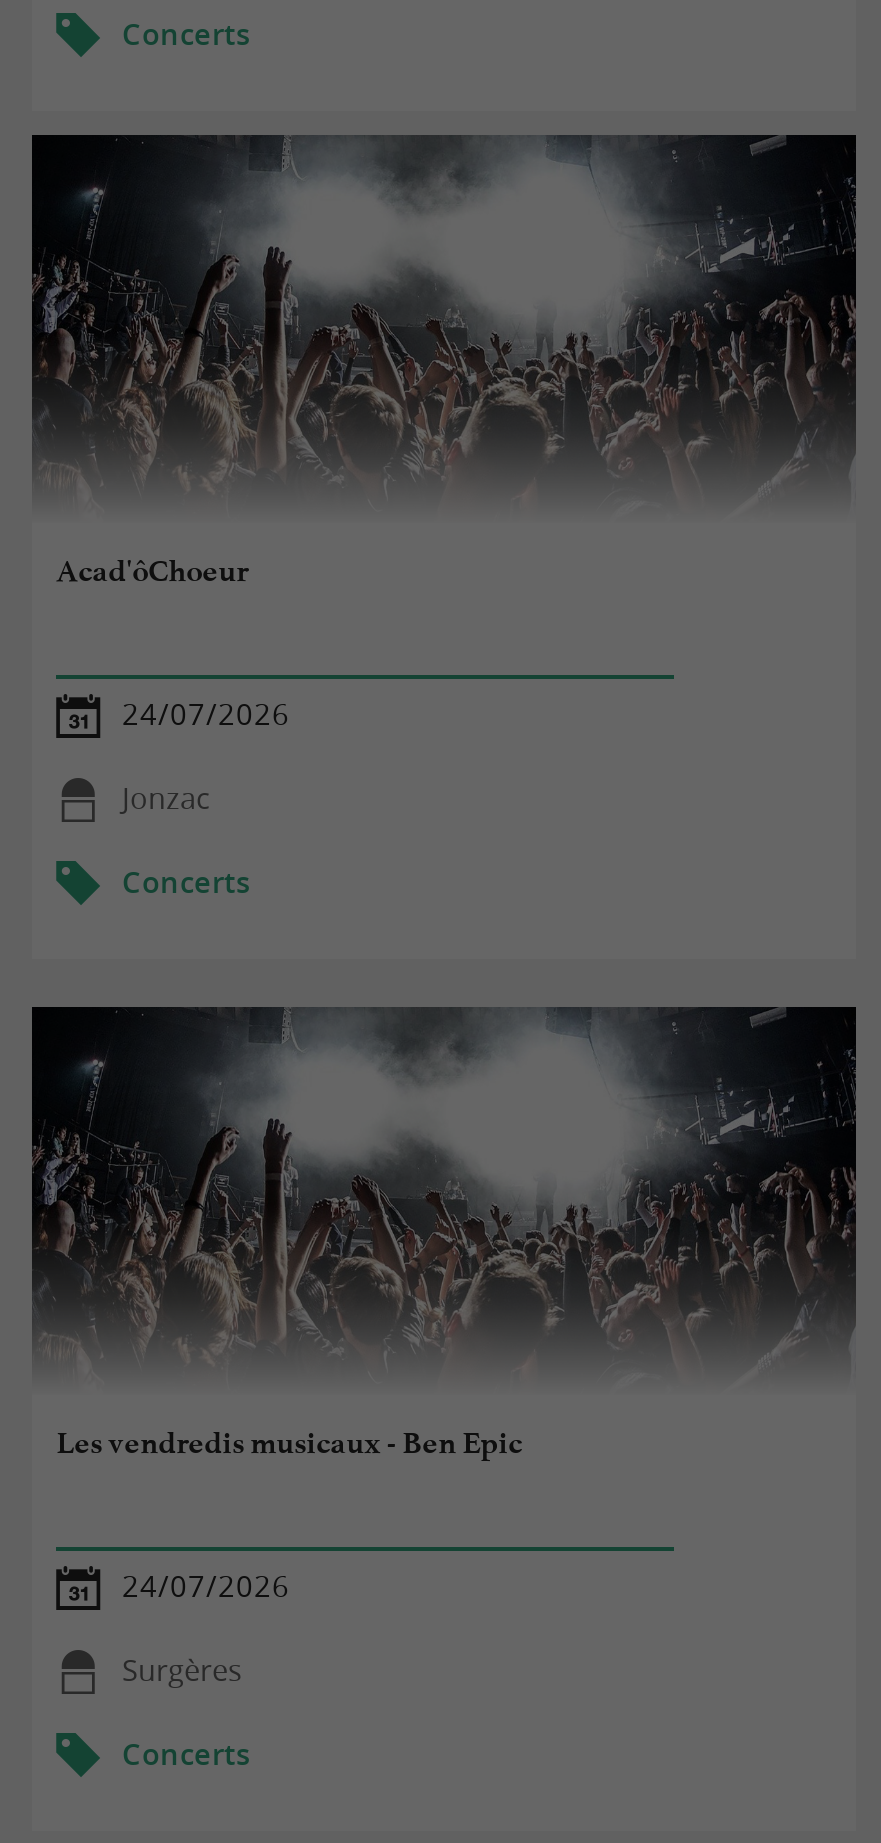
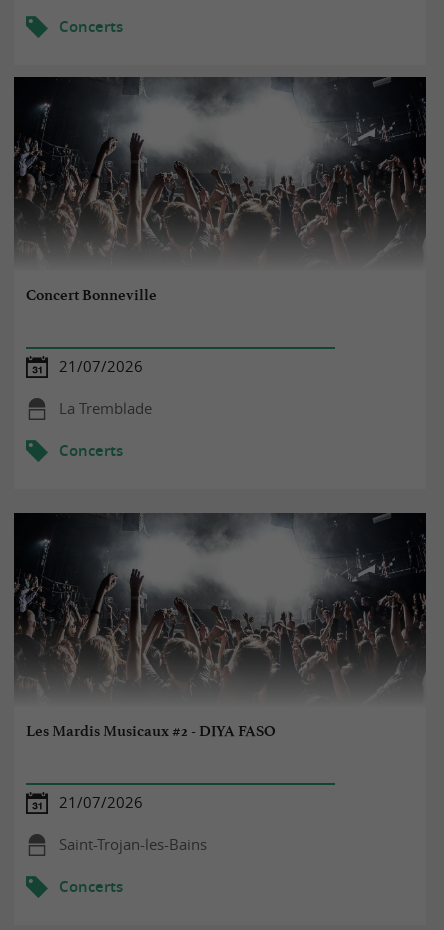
- Acad'ôChoeur
+ Concert Bonneville

- 24/07/2026
+ 21/07/2026

- Jonzac
+ La Tremblade

- Les vendredis musicaux - Ben Epic
+ Les Mardis Musicaux #2 - DIYA FASO

- 24/07/2026
+ 21/07/2026

- Surgères
+ Saint-Trojan-les-Bains
